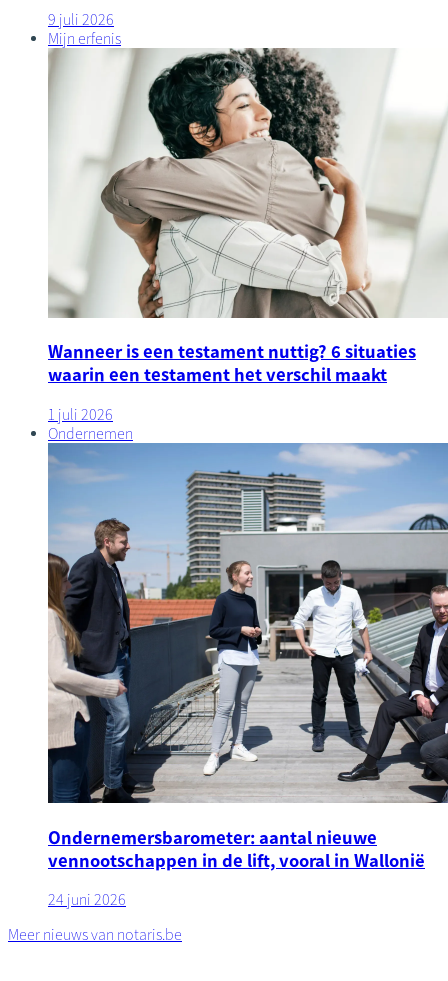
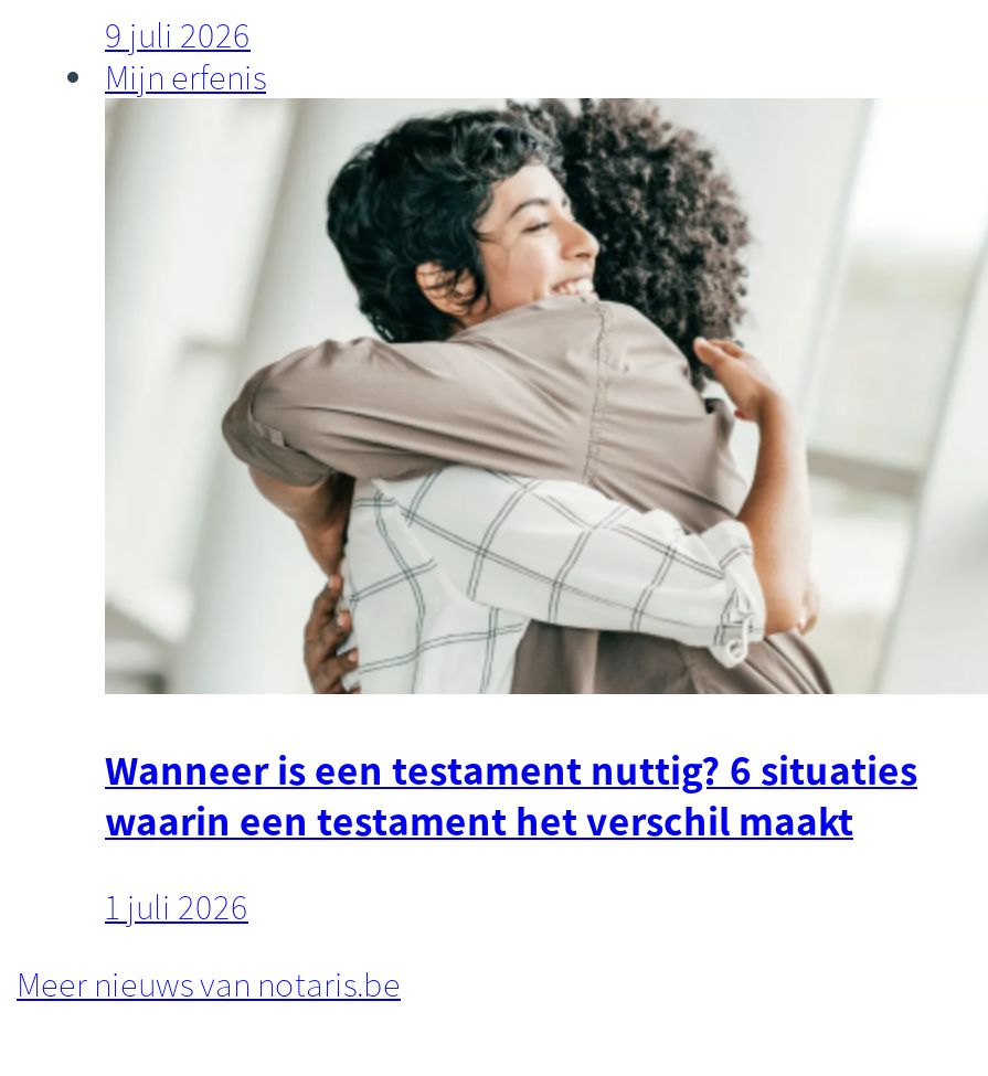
- [image]
- Ondernemen

- Ondernemersbarometer: aantal nieuwe
- vennootschappen in de lift, vooral in Wallonië
- 24 juni 2026
